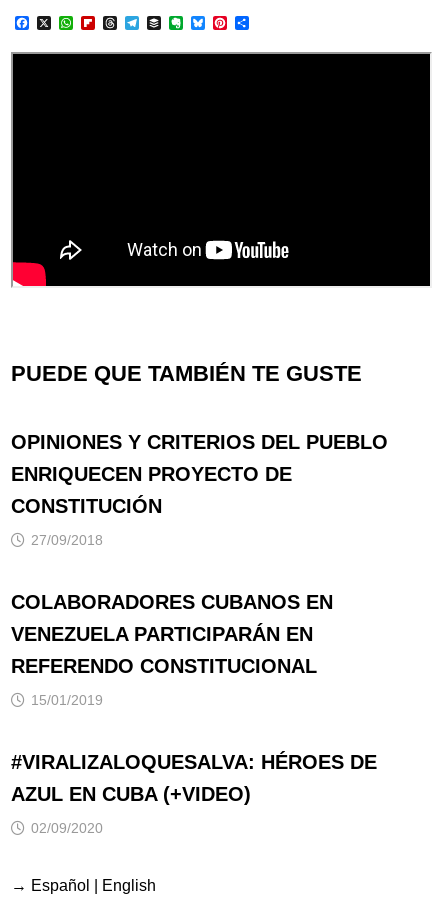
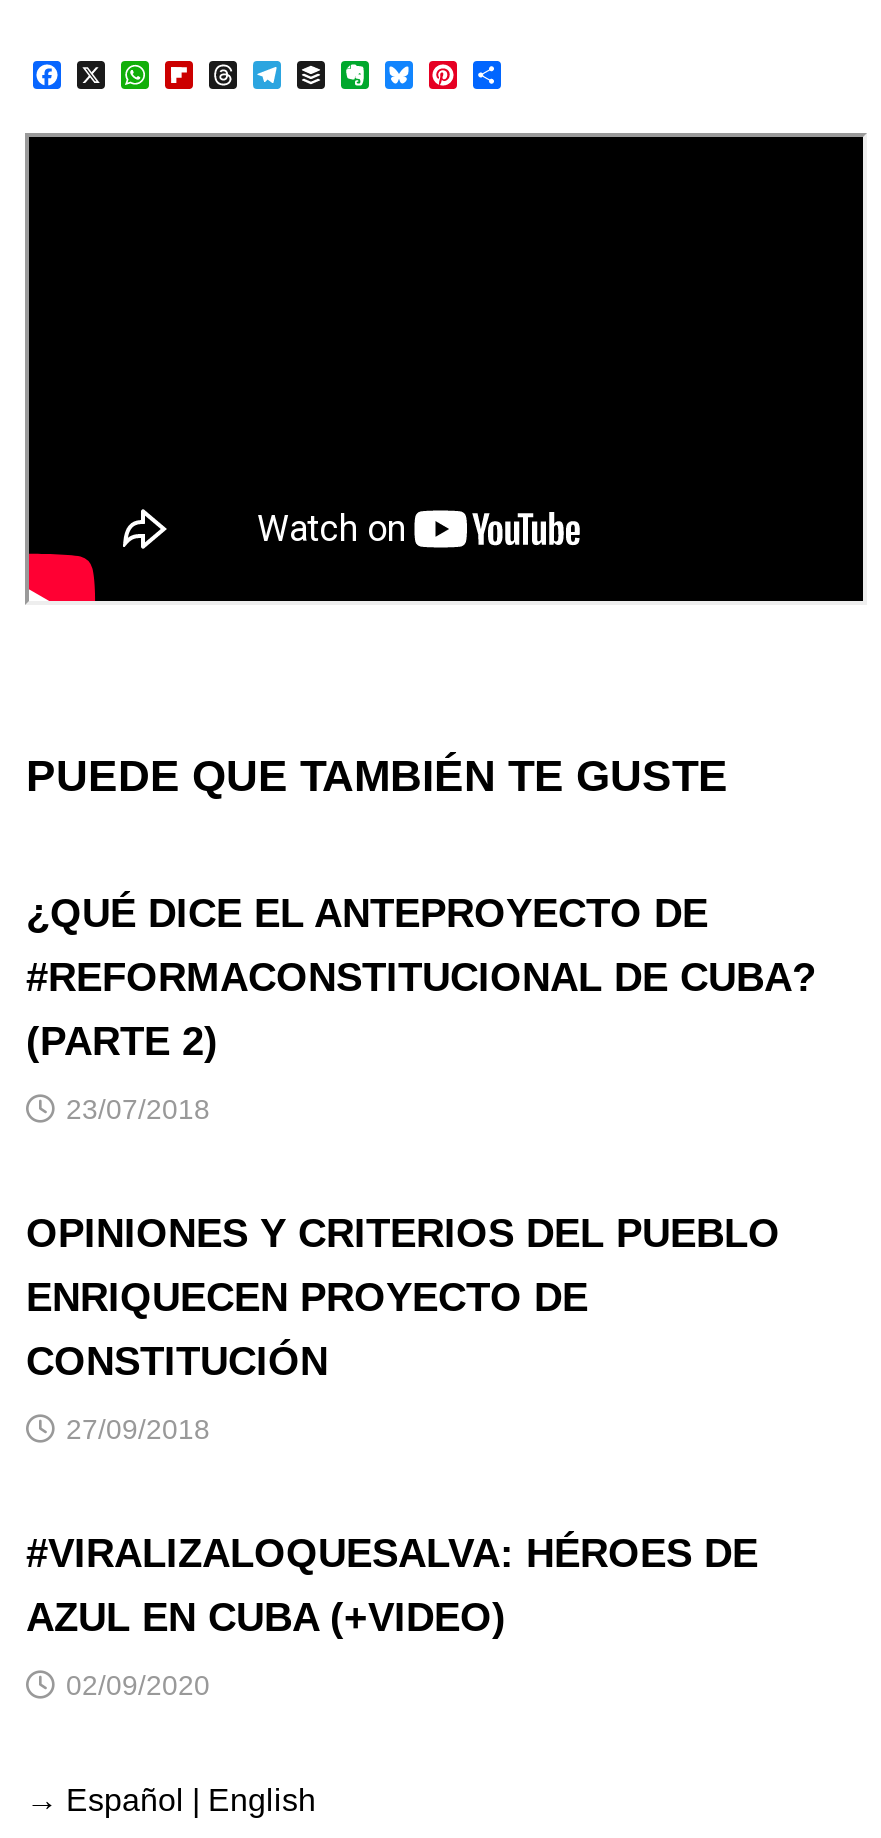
+ ¿QUÉ DICE EL ANTEPROYECTO DE
+ #REFORMACONSTITUCIONAL DE CUBA?
+ (PARTE 2)
+ 23/07/2018

moved down: OPINIONES Y CRITERIOS DEL PUEBLO | ENRIQUECEN PROYECTO DE | CONSTITUCIÓN | 27/09/2018

- COLABORADORES CUBANOS EN
- VENEZUELA PARTICIPARÁN EN
- REFERENDO CONSTITUCIONAL
- 15/01/2019
